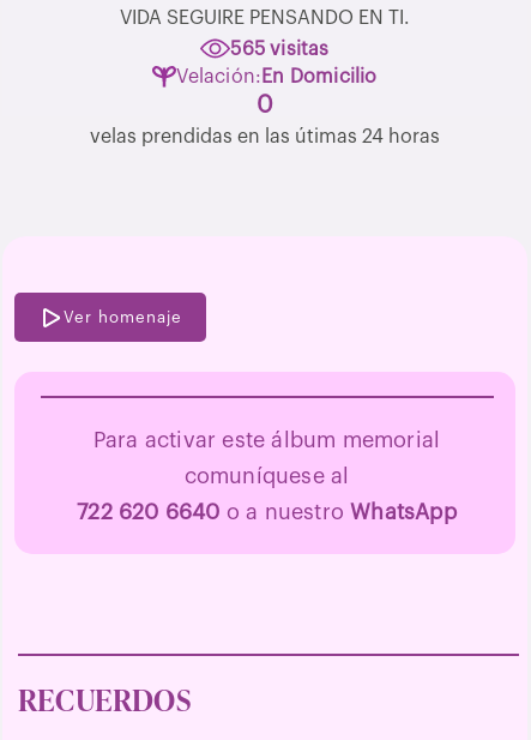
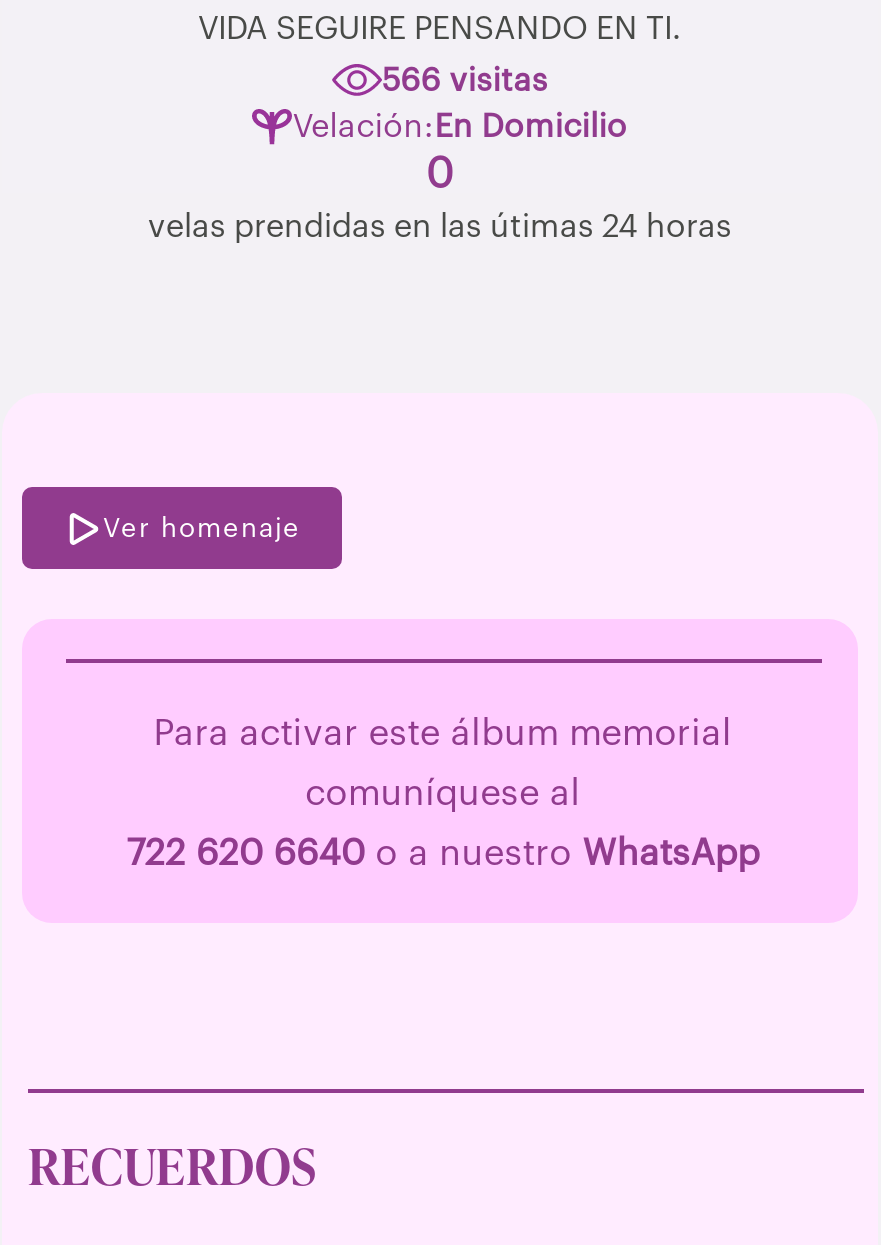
- 565 visitas
+ 566 visitas
